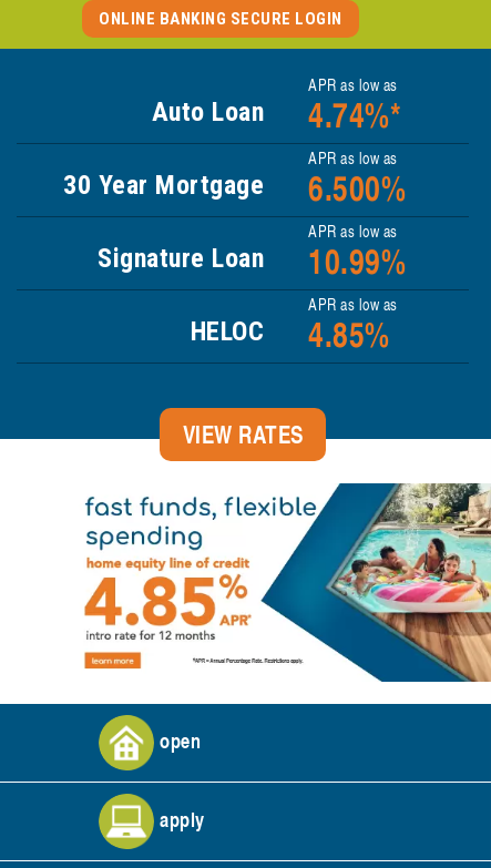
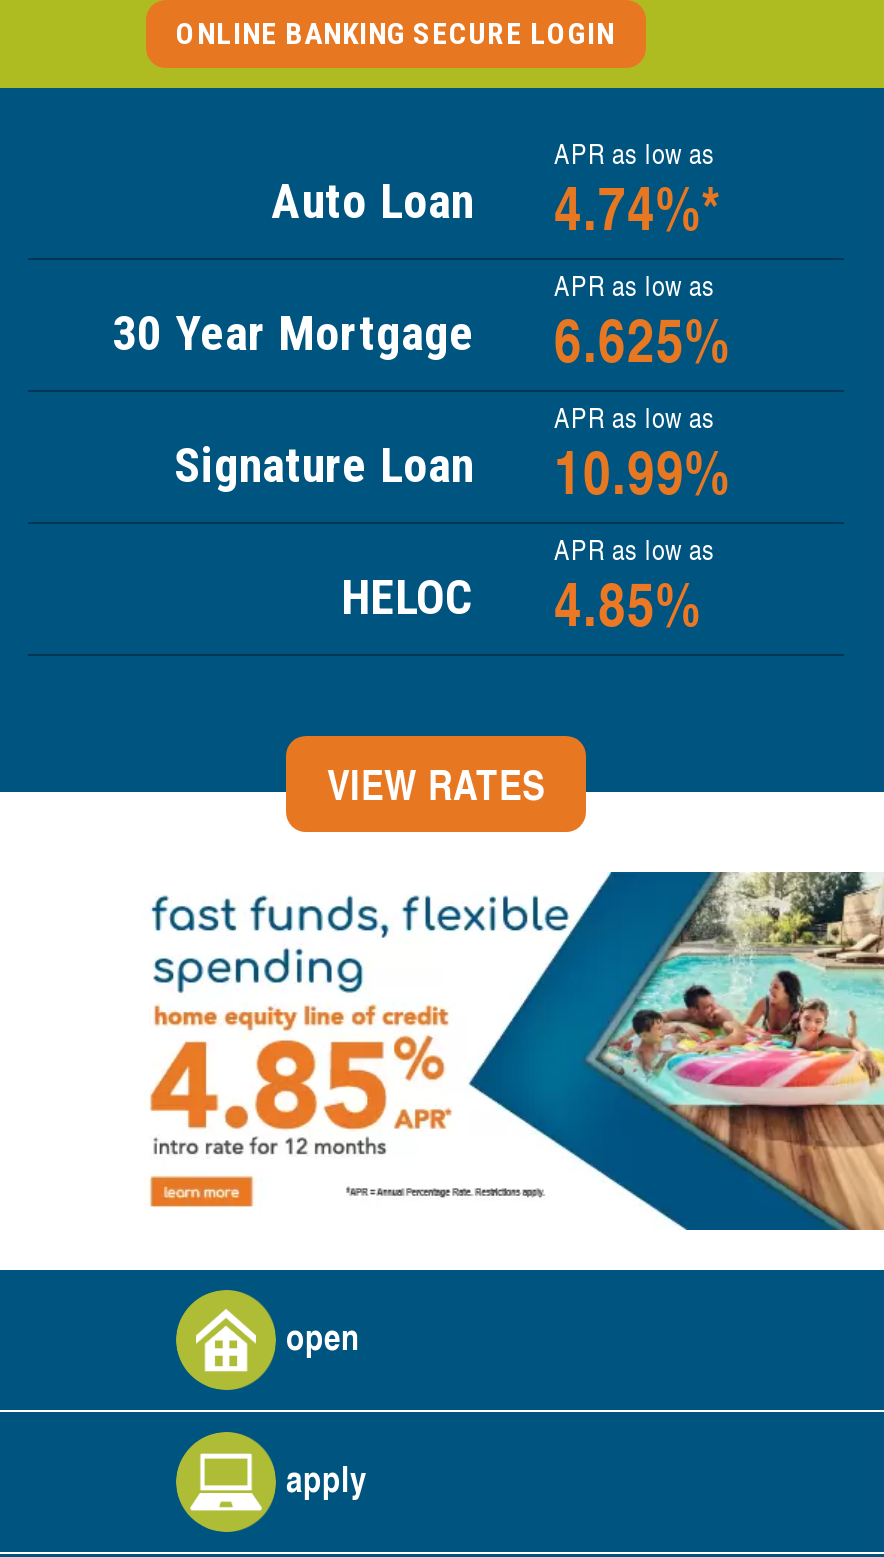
- 30 Year Mortgage 6.500%
+ 30 Year Mortgage 6.625%
